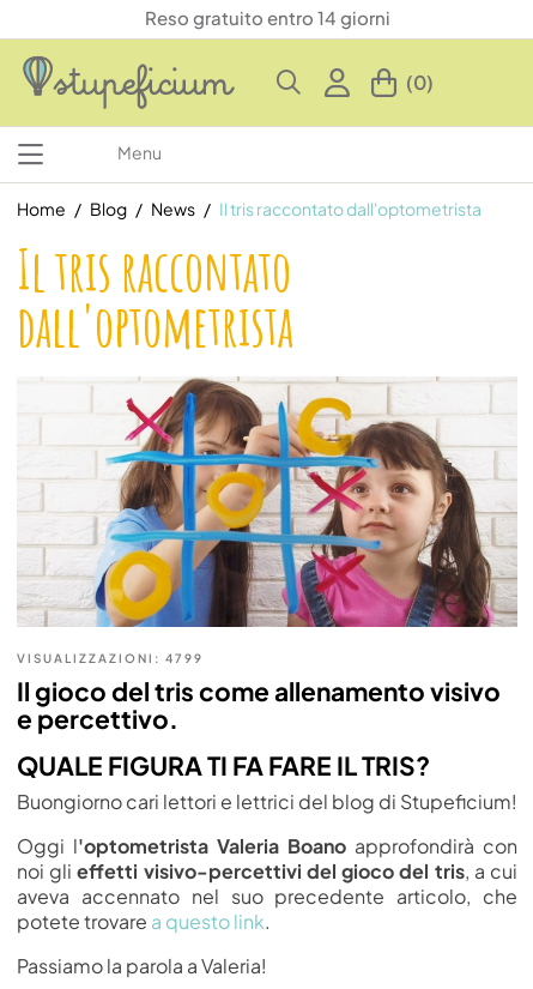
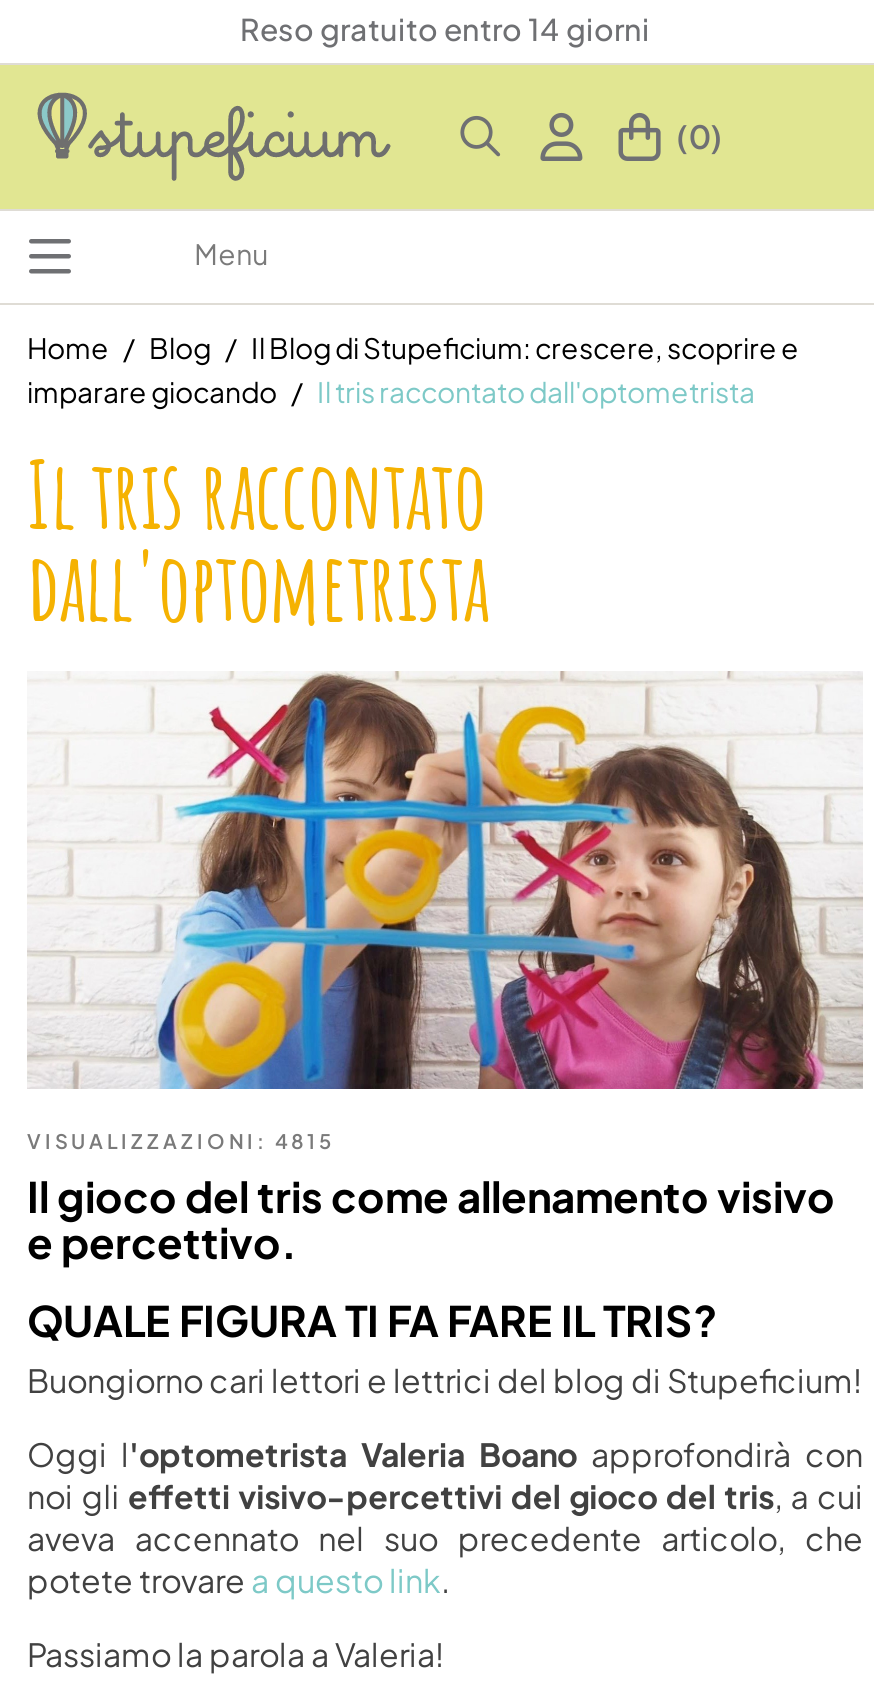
- News
+ Il Blog di Stupeficium: crescere, scoprire e
+ imparare giocando

- VISUALIZZAZIONI: 4799
+ VISUALIZZAZIONI: 4815
